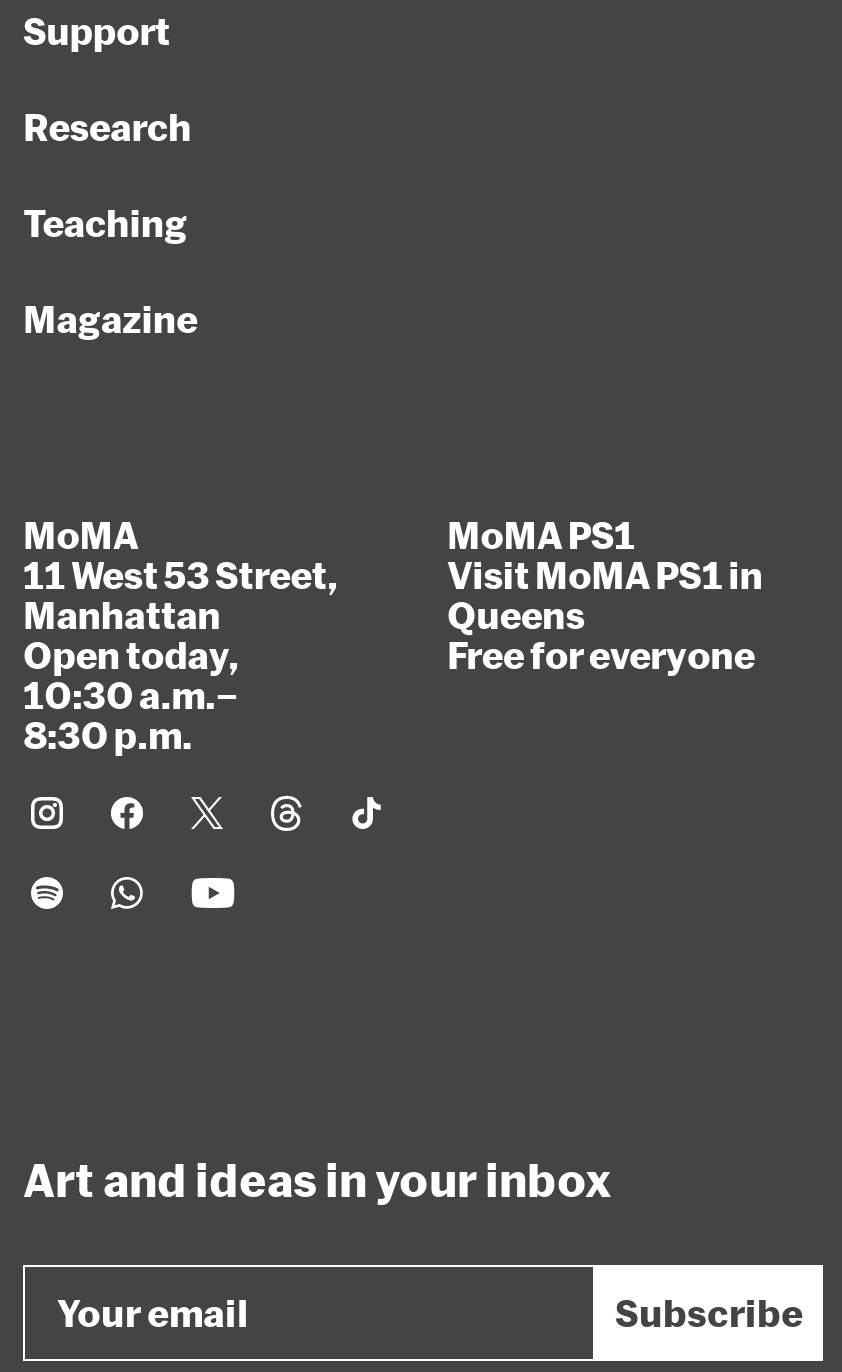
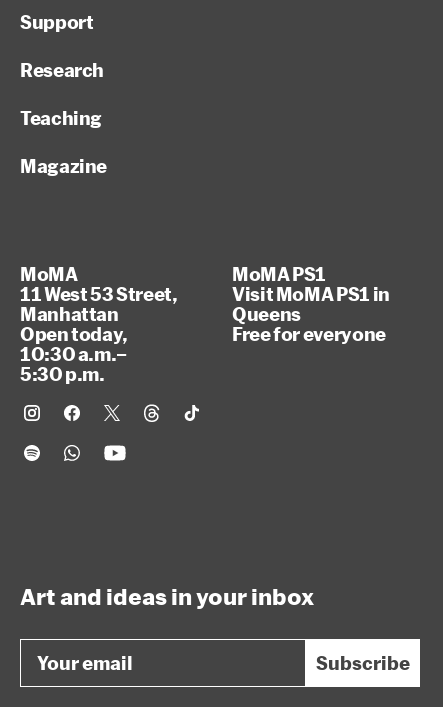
- 8:30 p.m.
+ 5:30 p.m.
